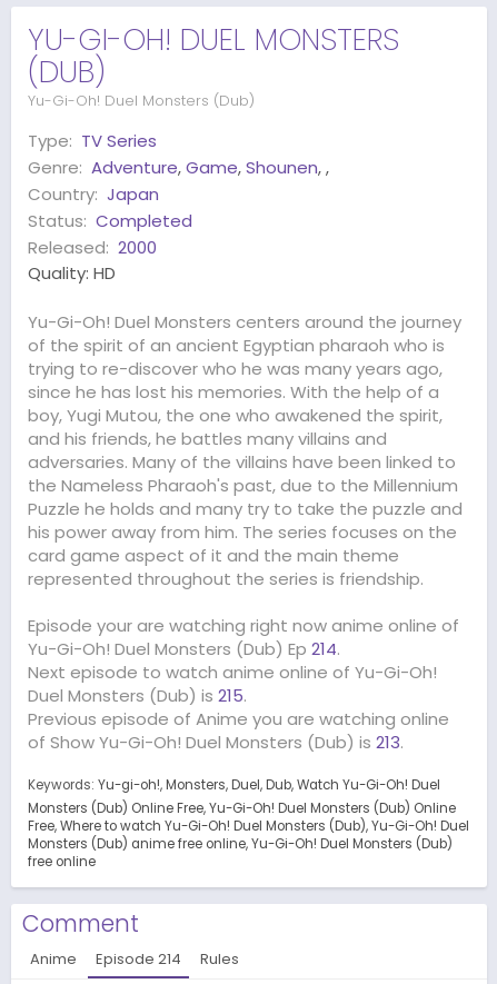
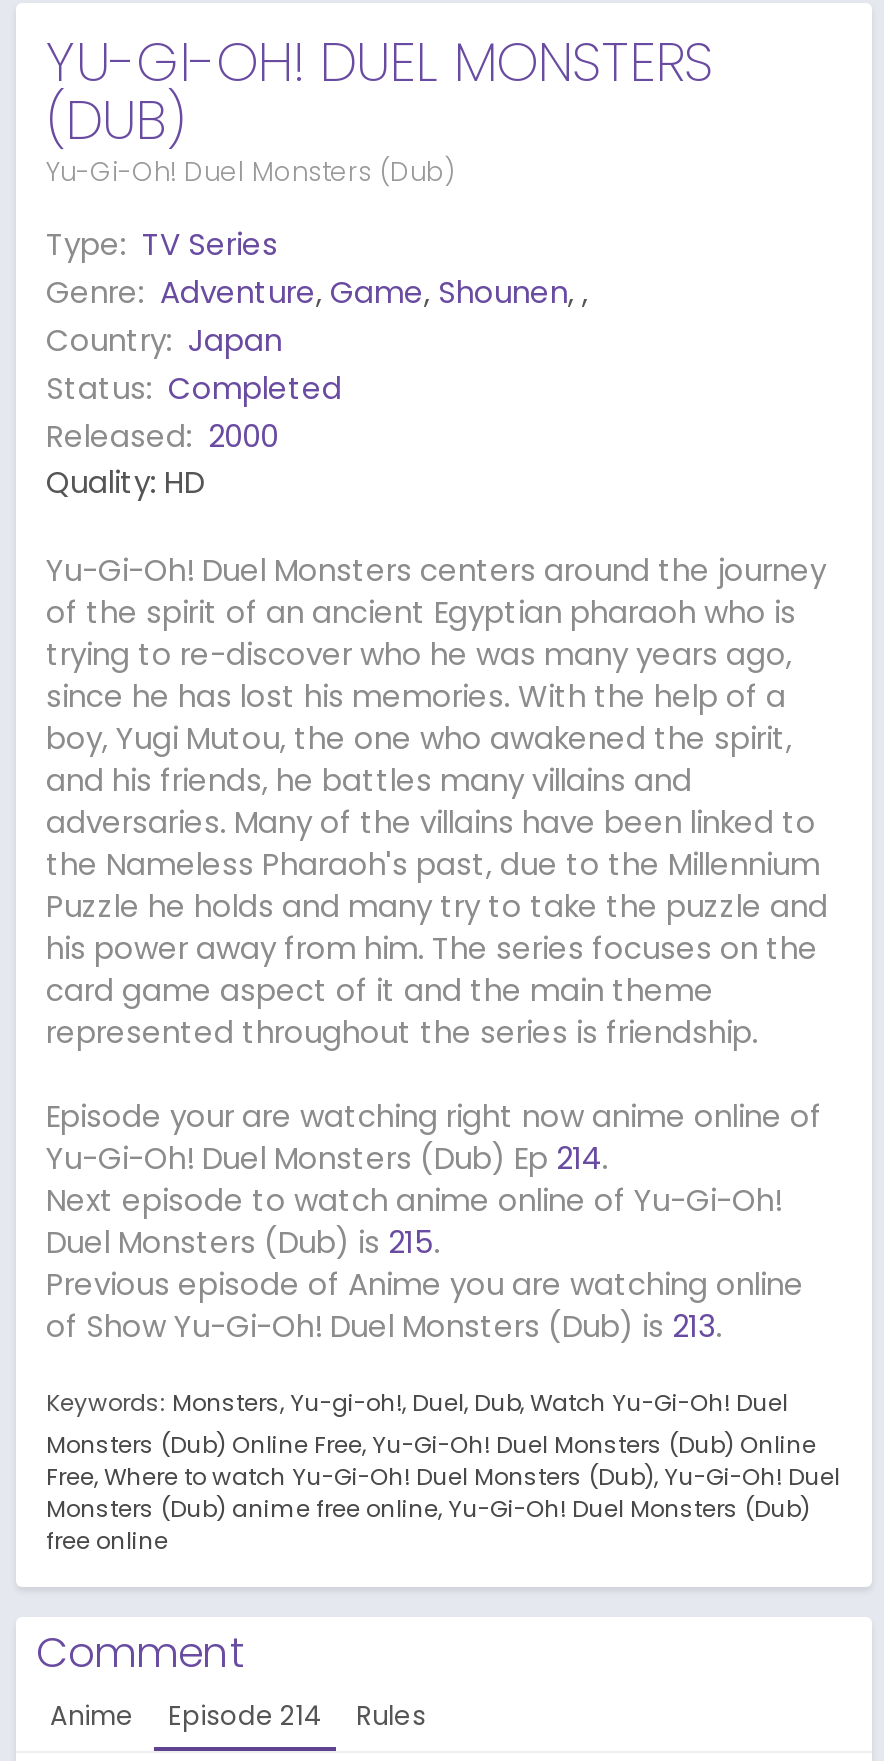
- Keywords: Yu-gi-oh! Monsters Duel Dub Watch Yu-Gi-Oh! Duel
+ Keywords: Monsters Yu-gi-oh! Duel Dub Watch Yu-Gi-Oh! Duel
